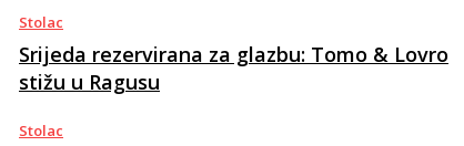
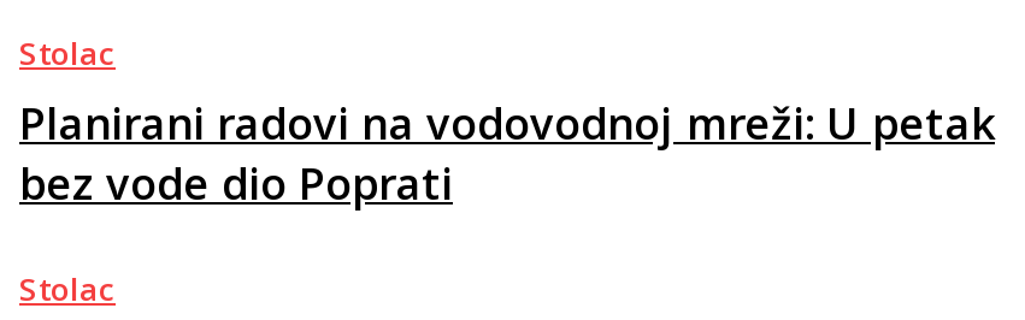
- Srijeda rezervirana za glazbu: Tomo & Lovro
- stižu u Ragusu
+ Planirani radovi na vodovodnoj mreži: U petak
+ bez vode dio Poprati
